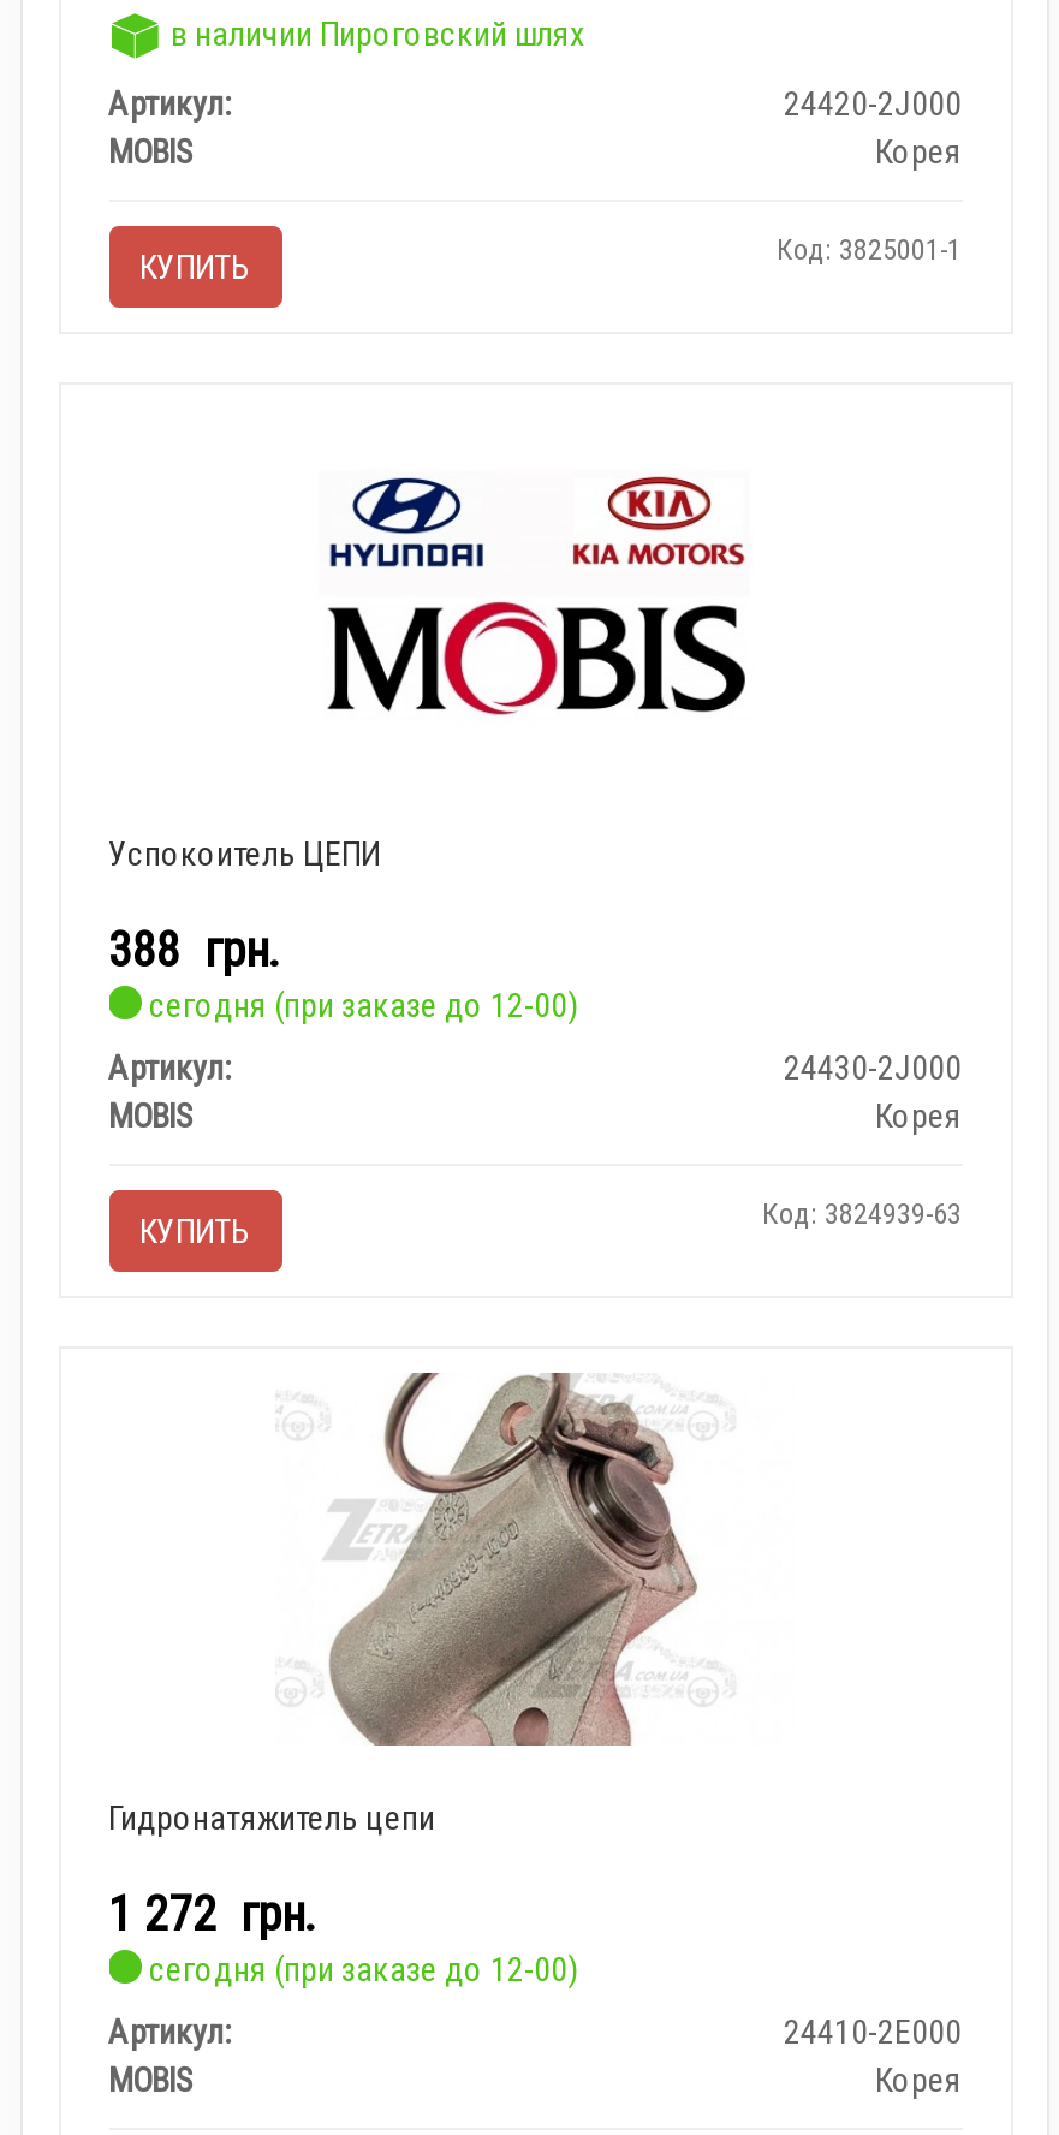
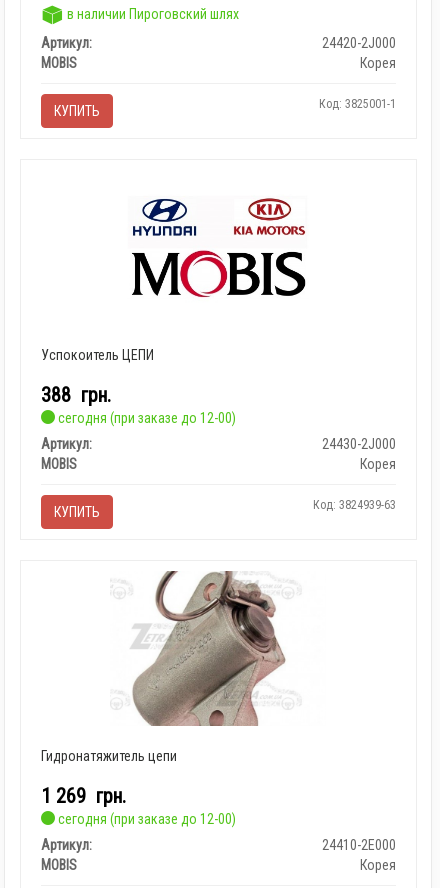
- 1 272 грн.
+ 1 269 грн.
